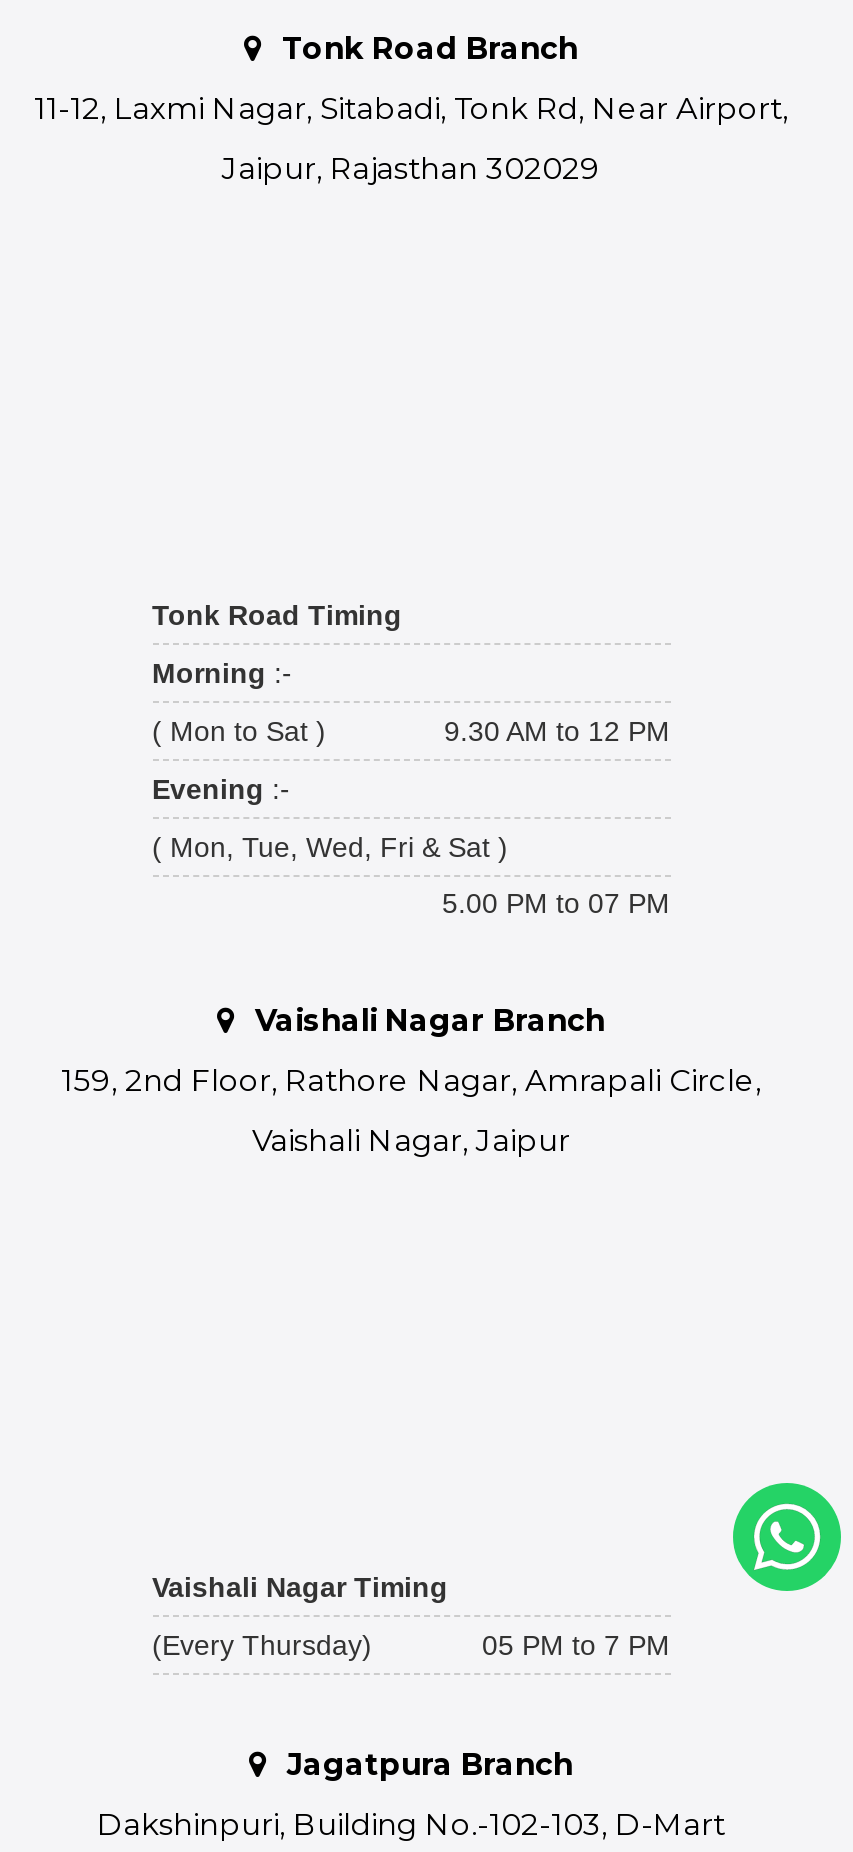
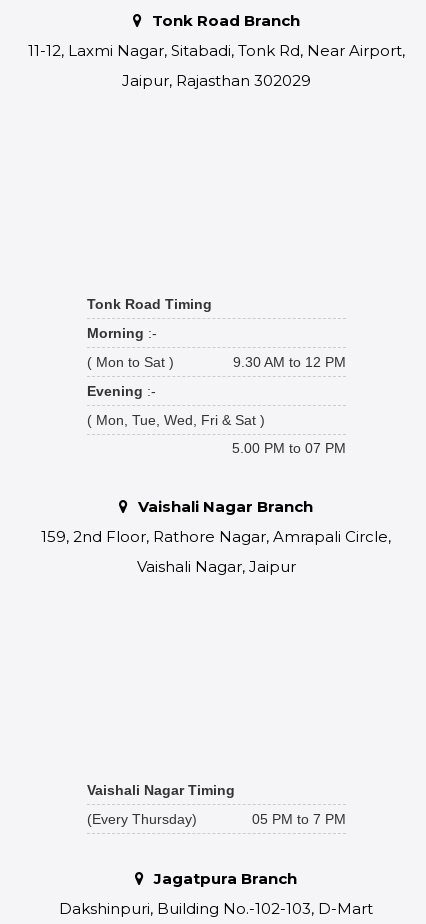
- [image]
